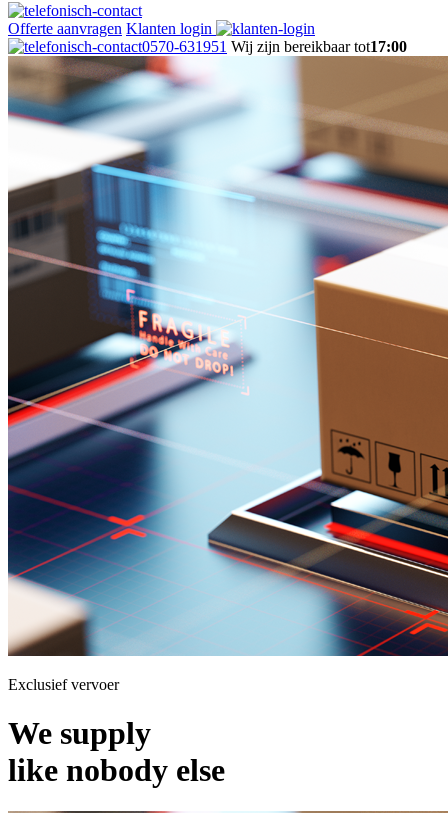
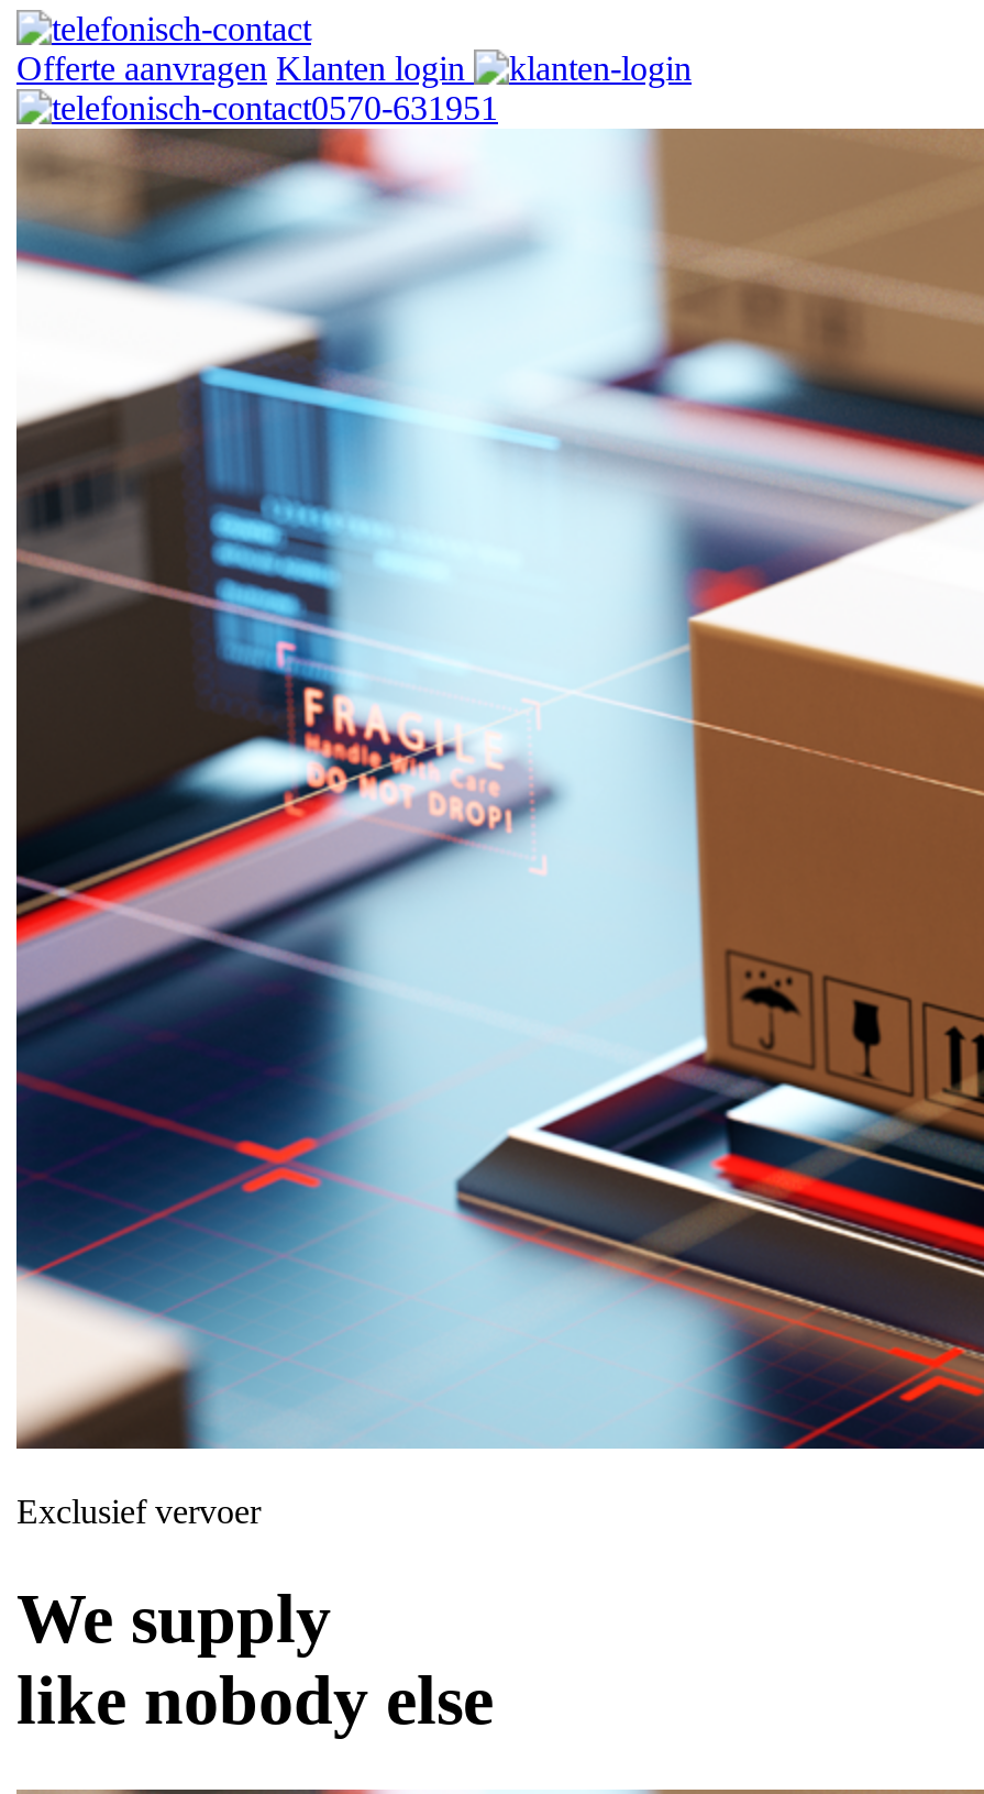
- 0570-631951 Wij zijn bereikbaar tot17:00
+ 0570-631951
